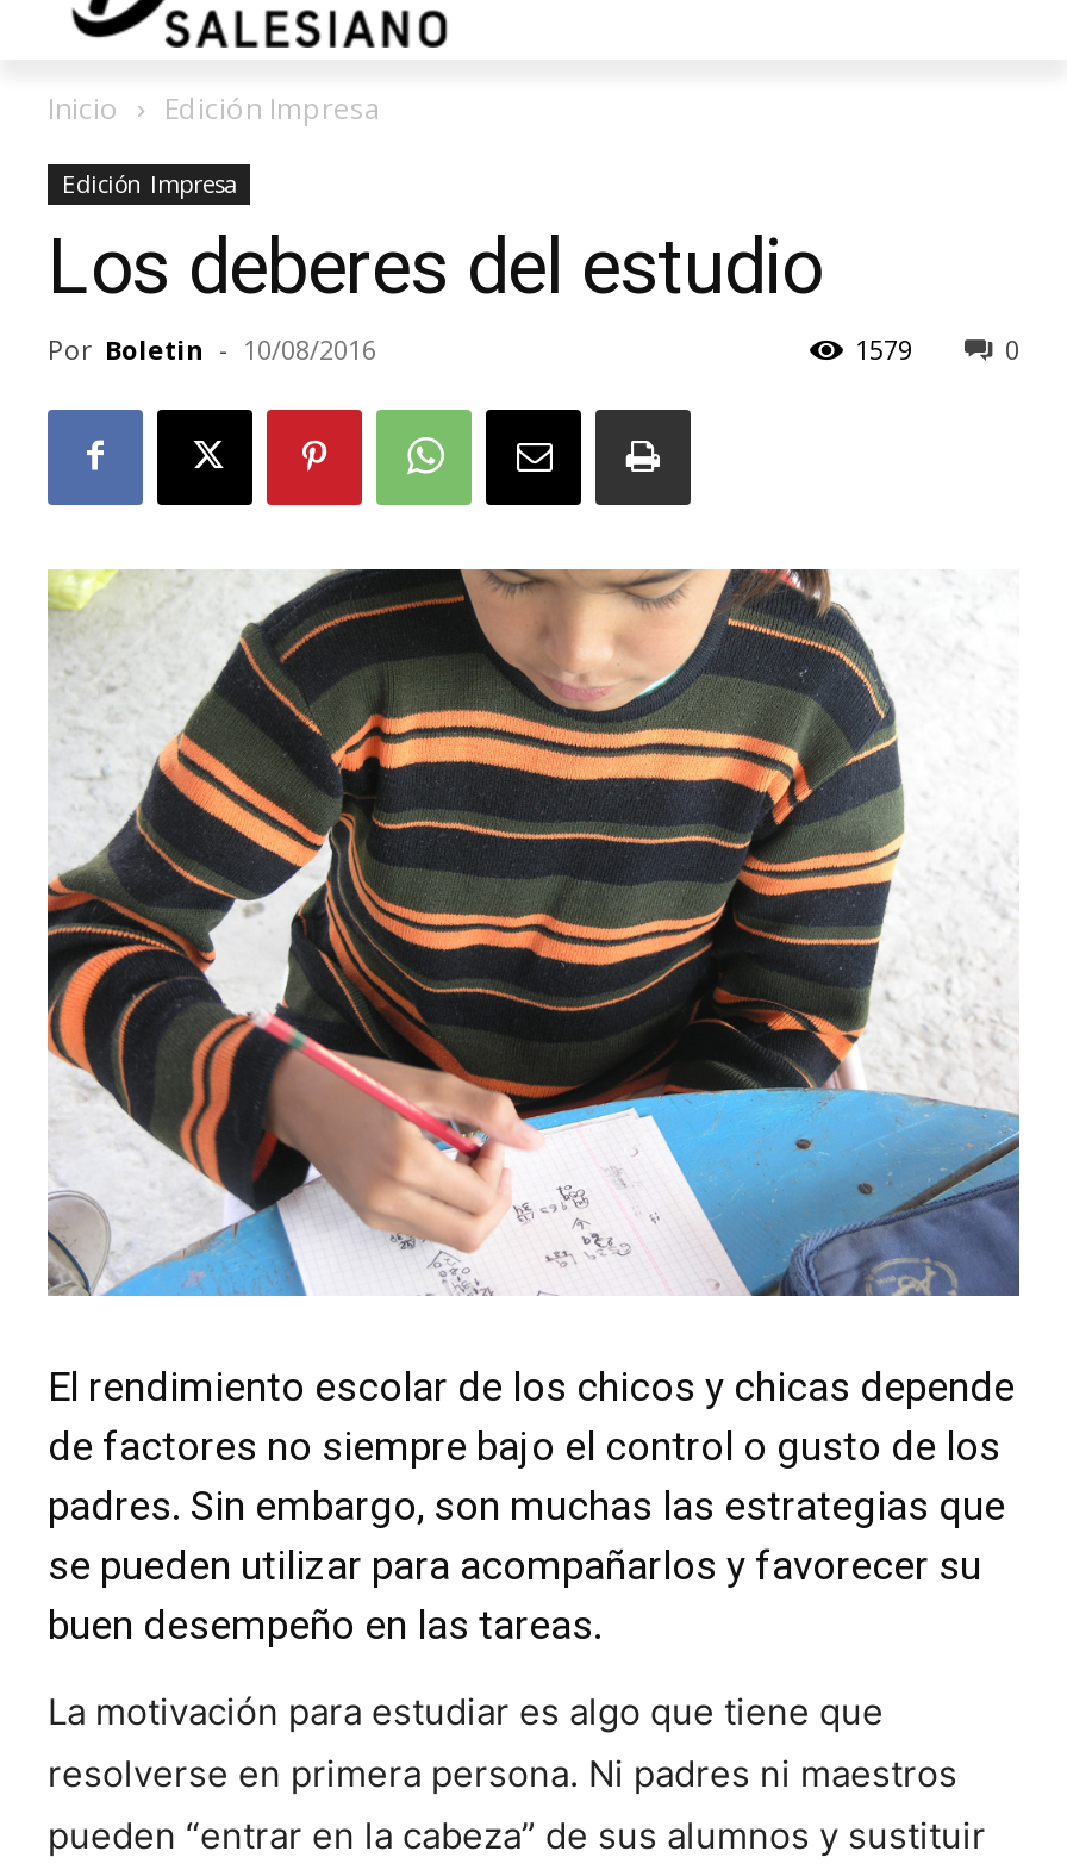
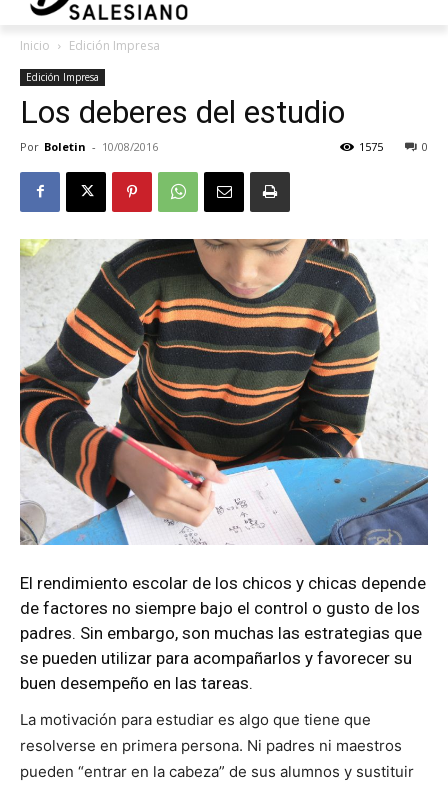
- 1579
+ 1575
